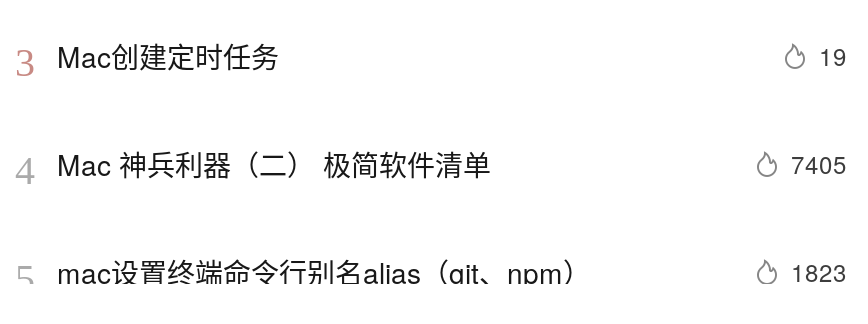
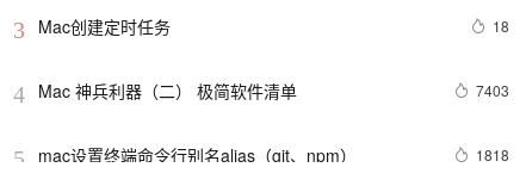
- 19
+ 18

- 7405
+ 7403

- 1823
+ 1818
